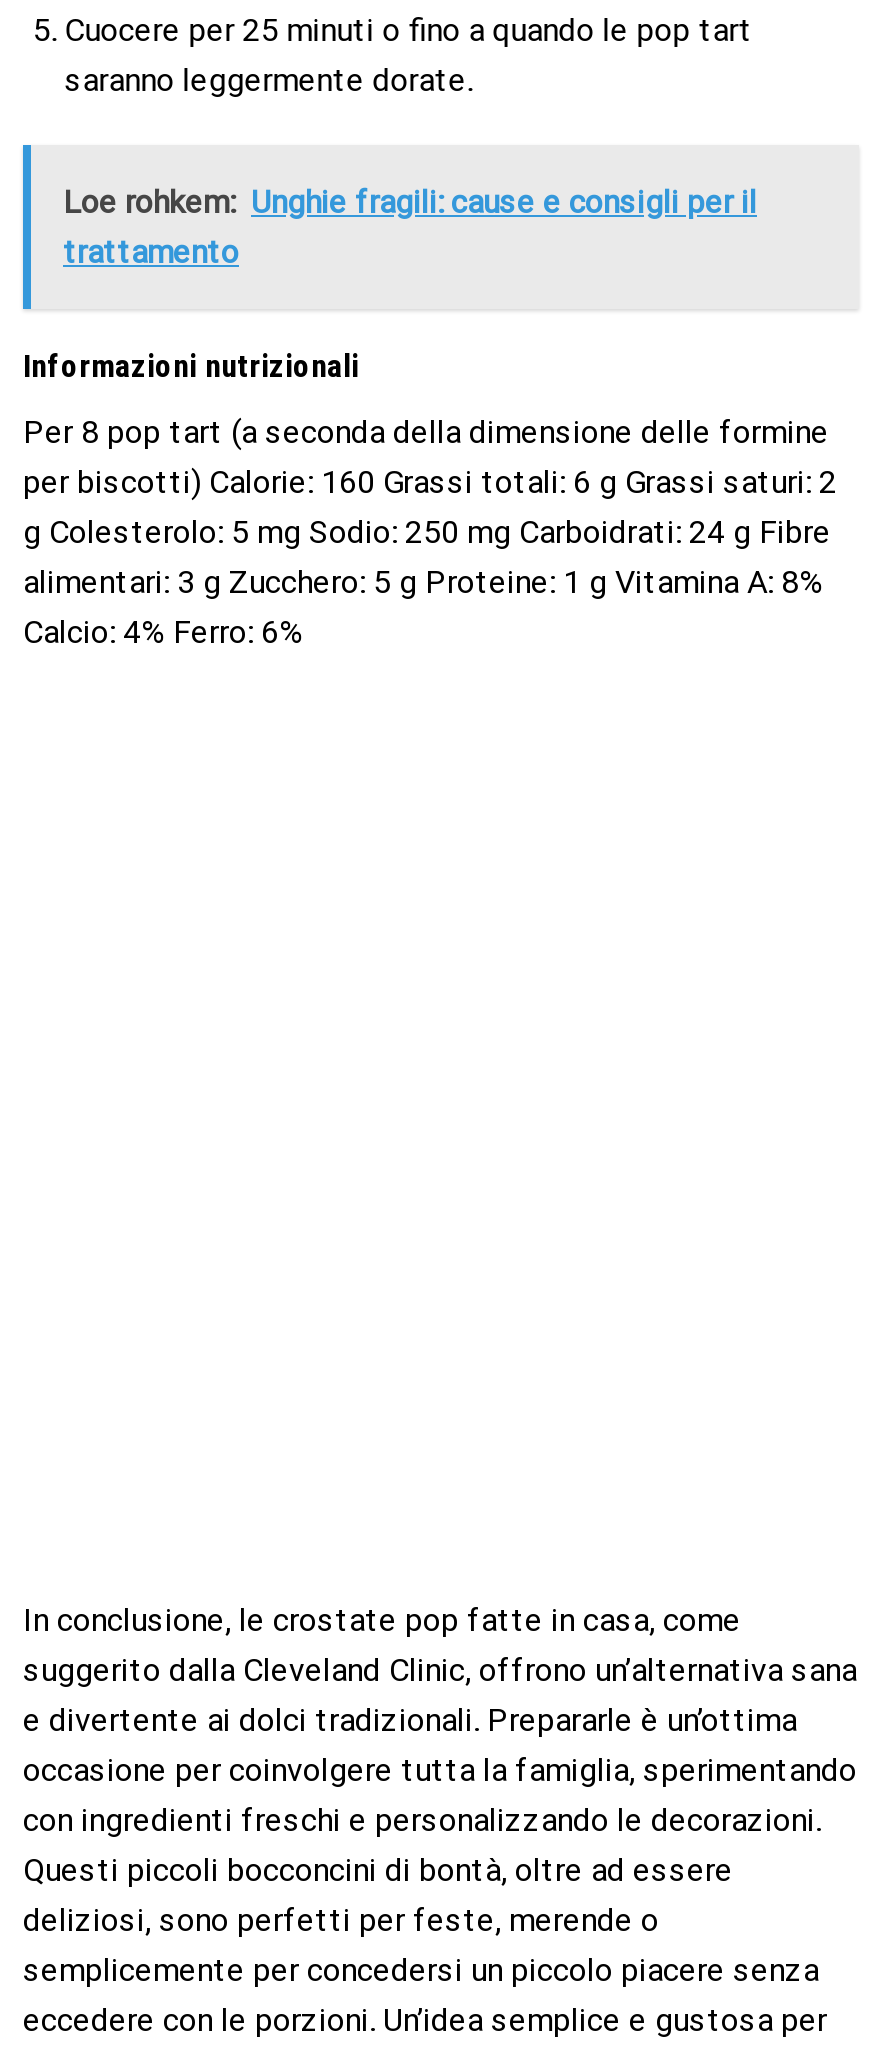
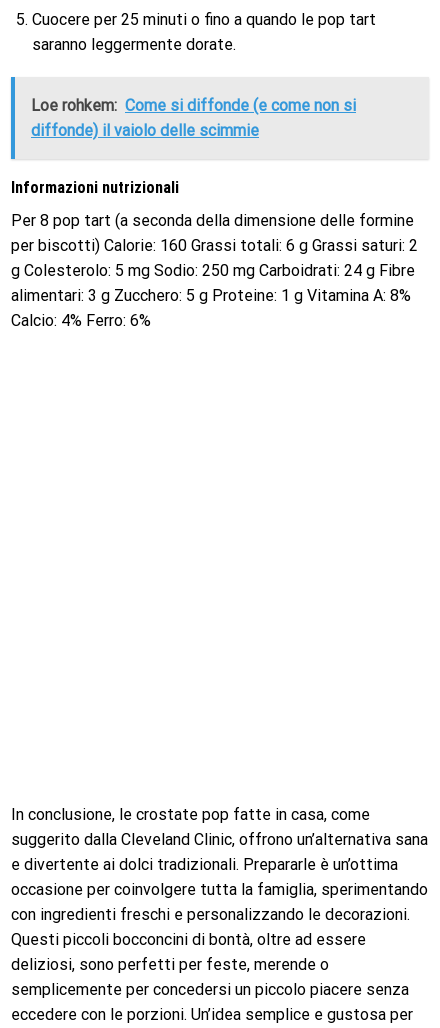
- Loe rohkem: Unghie fragili: cause e consigli per il
- trattamento
+ Loe rohkem: Come si diffonde (e come non si
+ diffonde) il vaiolo delle scimmie
